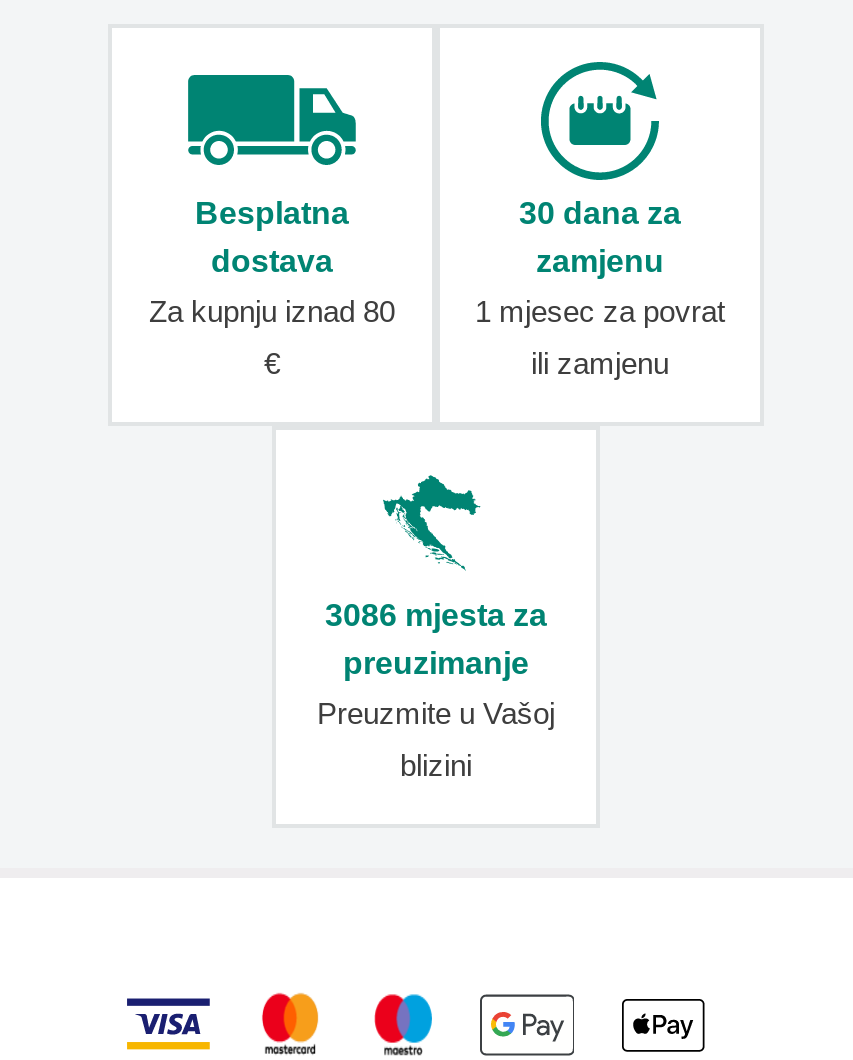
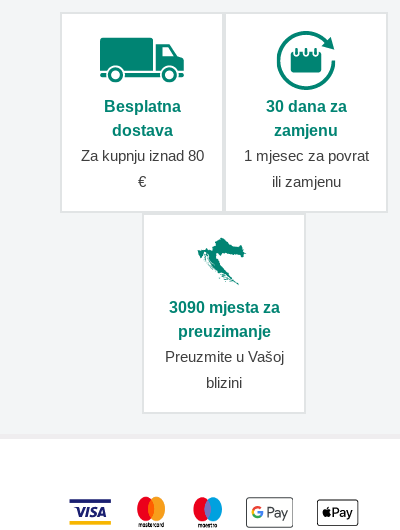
- 3086 mjesta za
+ 3090 mjesta za
